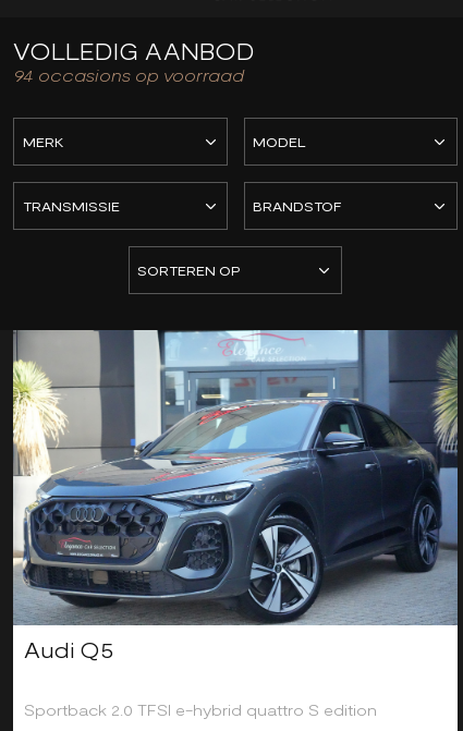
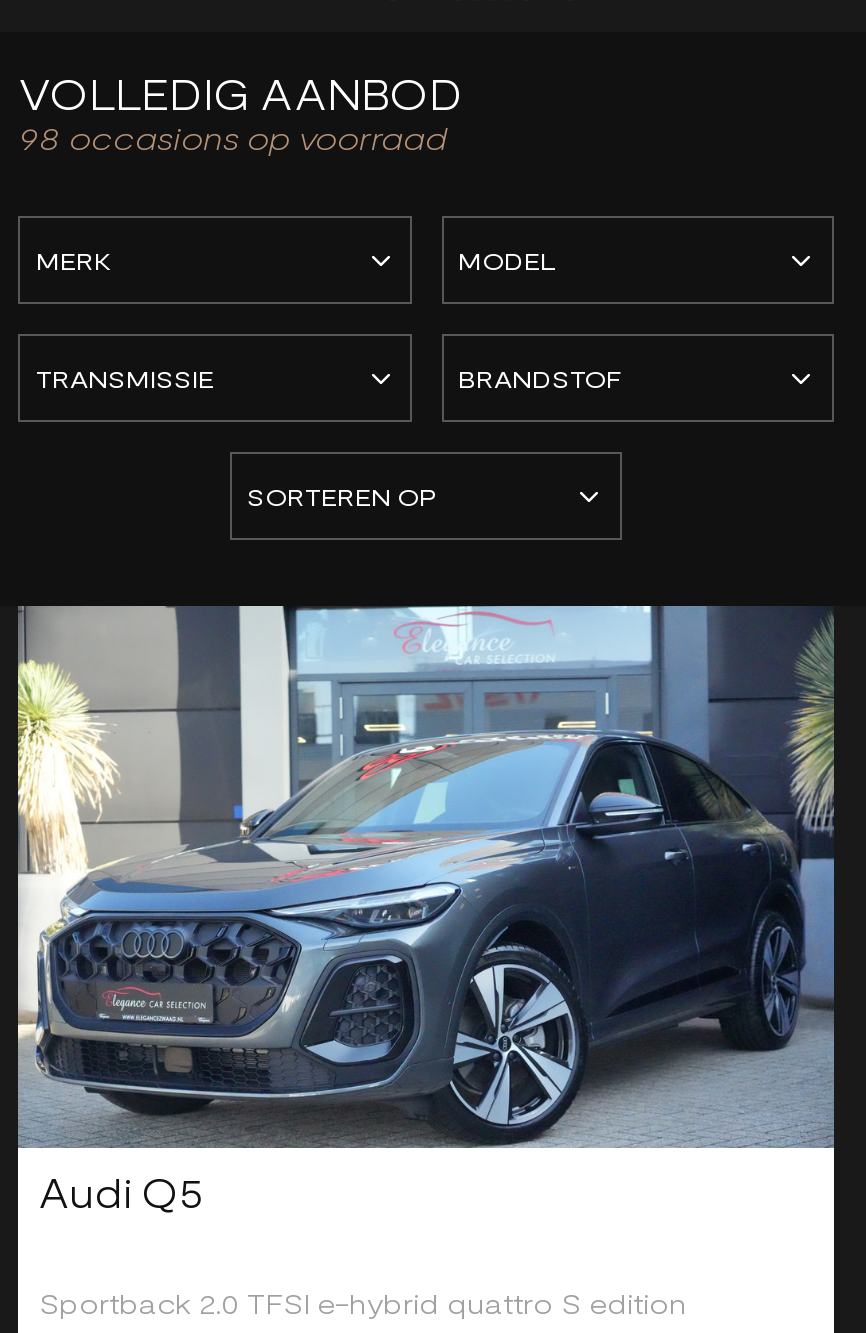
- 94 occasions op voorraad
+ 98 occasions op voorraad
